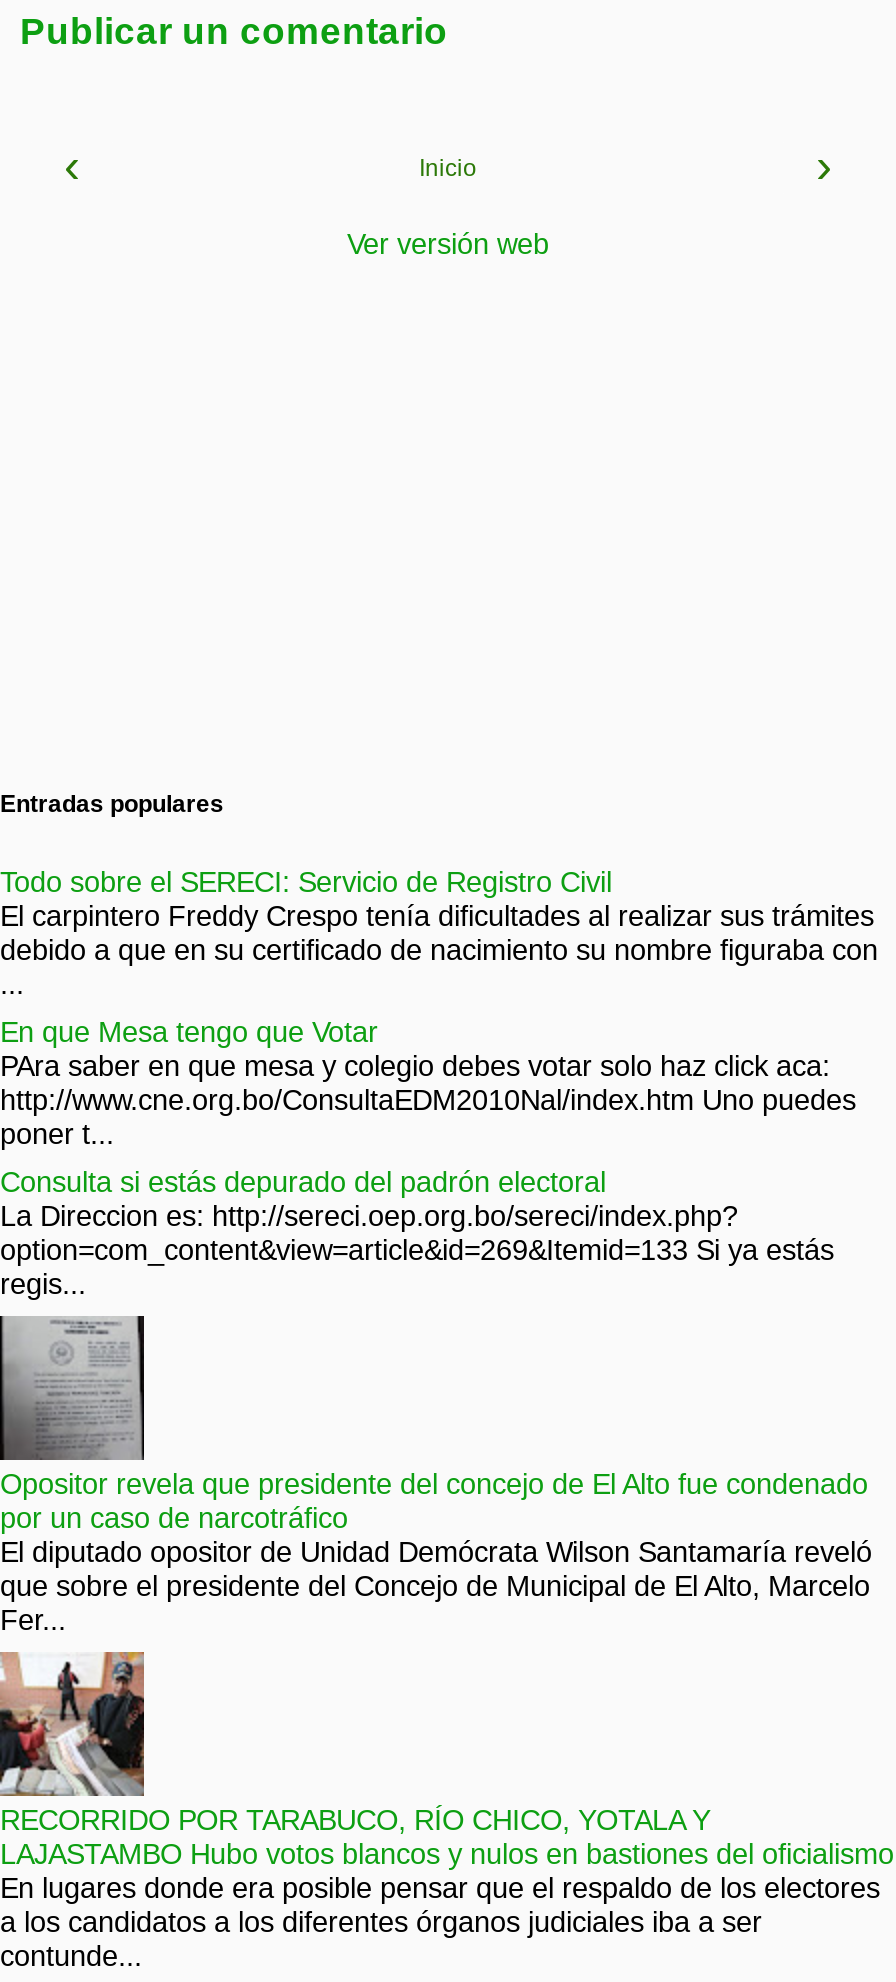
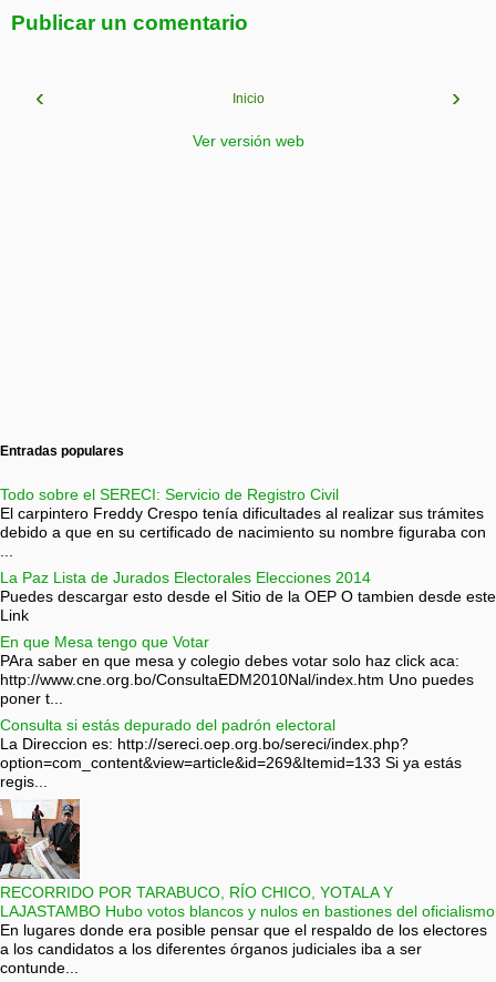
+ La Paz Lista de Jurados Electorales Elecciones 2014
+ Puedes descargar esto desde el Sitio de la OEP O tambien desde este
+ Link

moved down: En que Mesa tengo que Votar | PAra saber en que mesa y colegio debes votar solo haz click aca: | http://www.cne.org.bo/ConsultaEDM2010Nal/index.htm Uno puedes | poner t... | Consulta si estás depurado del padrón electoral | La Direccion es: http://sereci.oep.org.bo/sereci/index.php? | option=com_content&view=article&id=269&Itemid=133 Si ya estás | regis...

- [image]
- Opositor revela que presidente del concejo de El Alto fue condenado
- por un caso de narcotráfico
- El diputado opositor de Unidad Demócrata Wilson Santamaría reveló
- que sobre el presidente del Concejo de Municipal de El Alto, Marcelo
- Fer...
